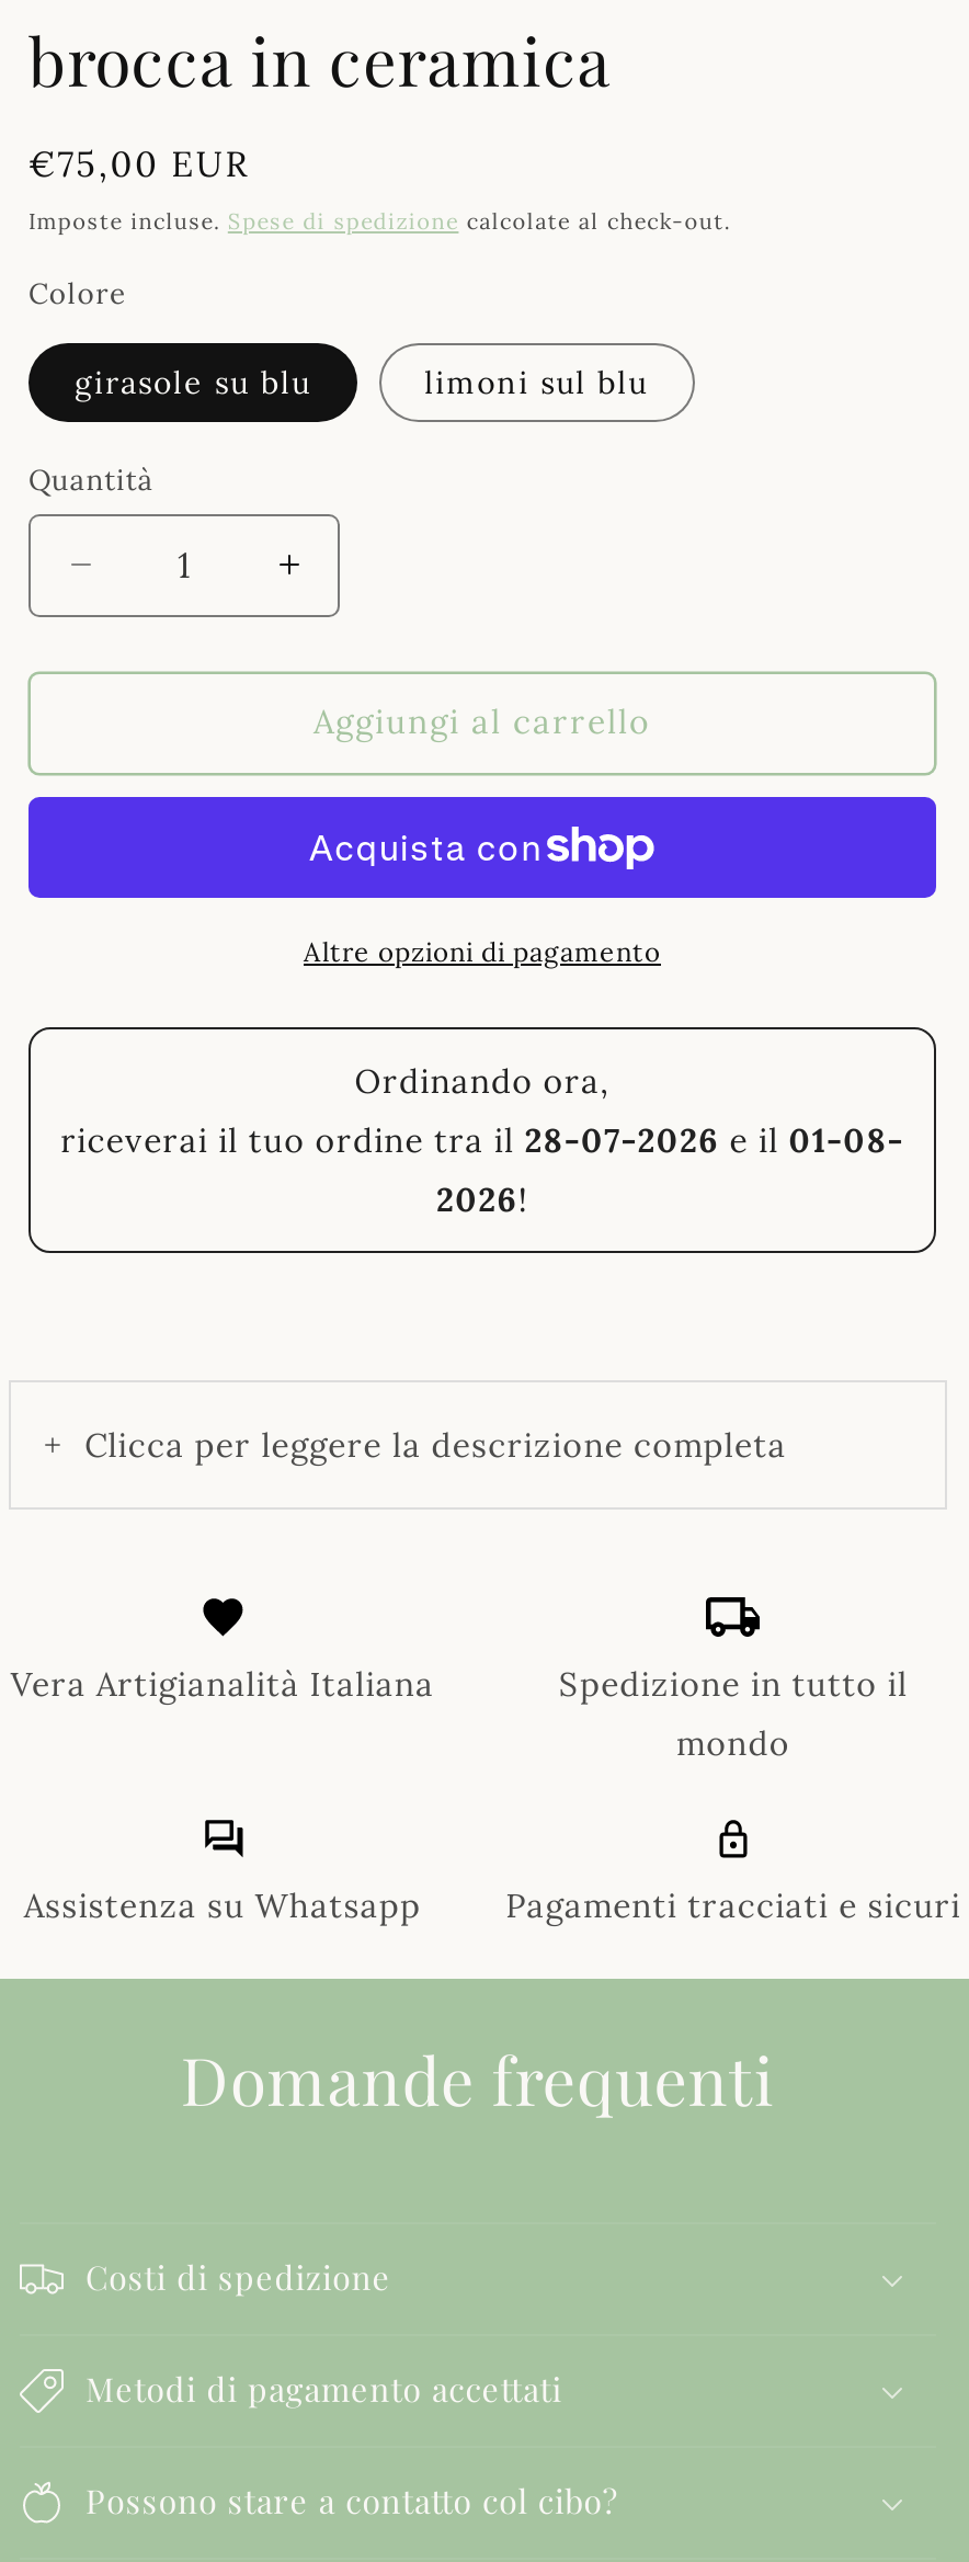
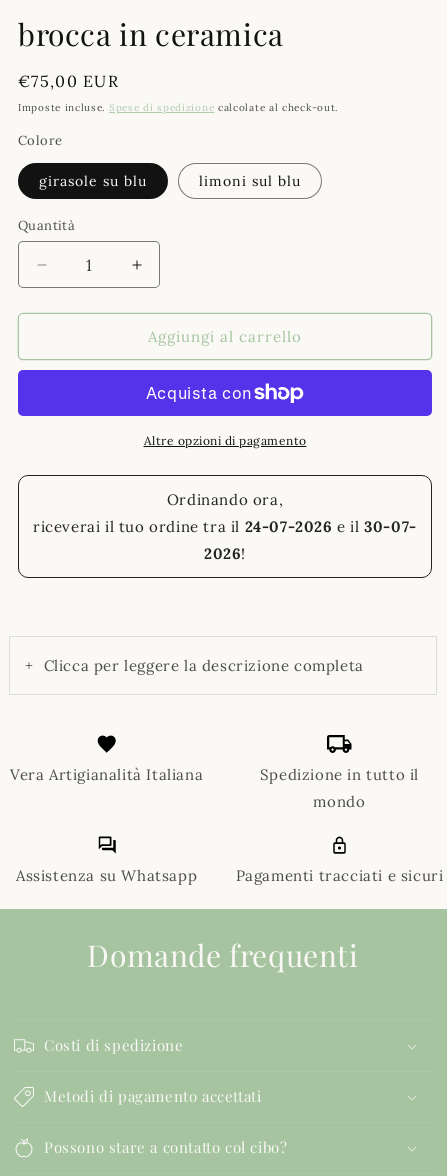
- riceverai il tuo ordine tra il 28-07-2026 e il 01-08-
+ riceverai il tuo ordine tra il 24-07-2026 e il 30-07-
